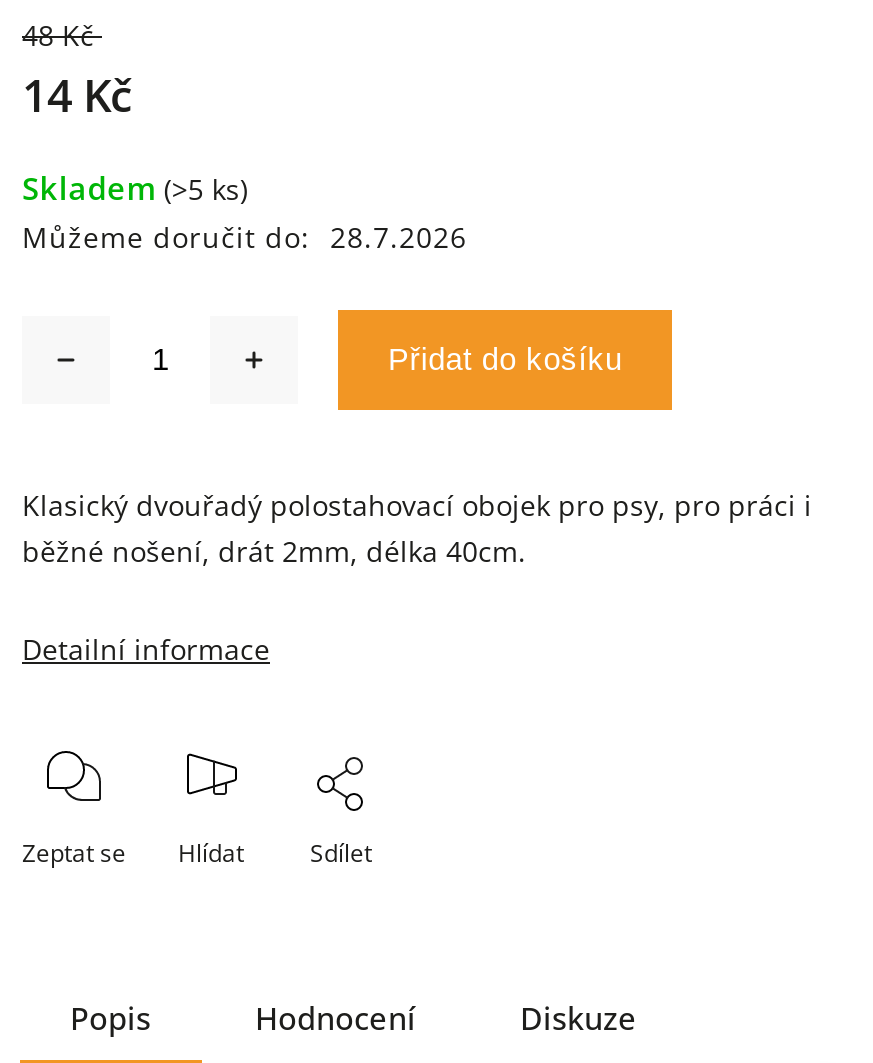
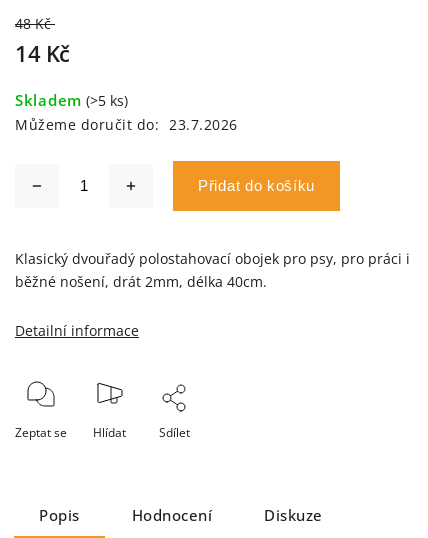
- Můžeme doručit do: 28.7.2026
+ Můžeme doručit do: 23.7.2026
